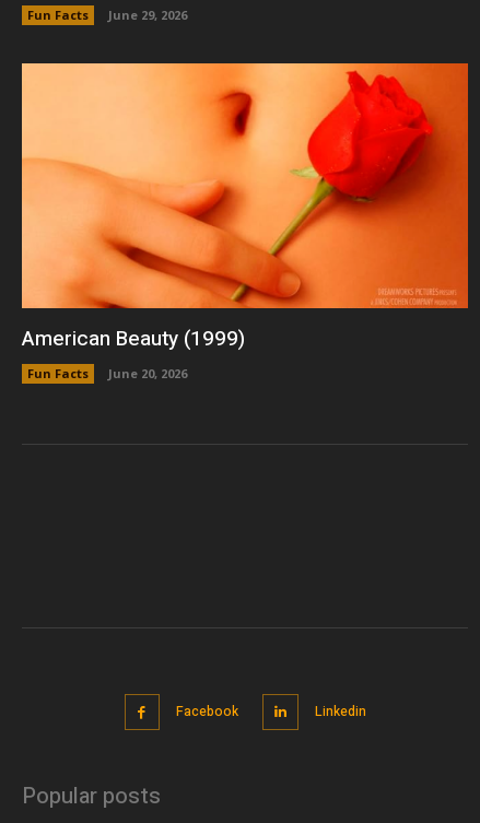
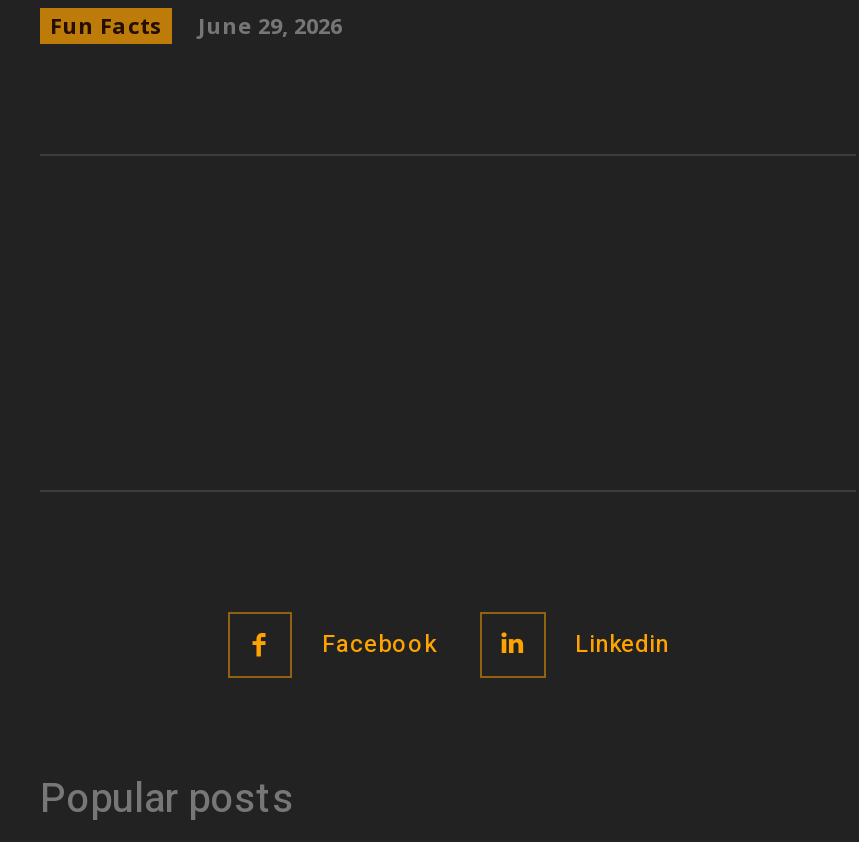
- [image]
- American Beauty (1999)
- Fun Facts
- June 20, 2026
